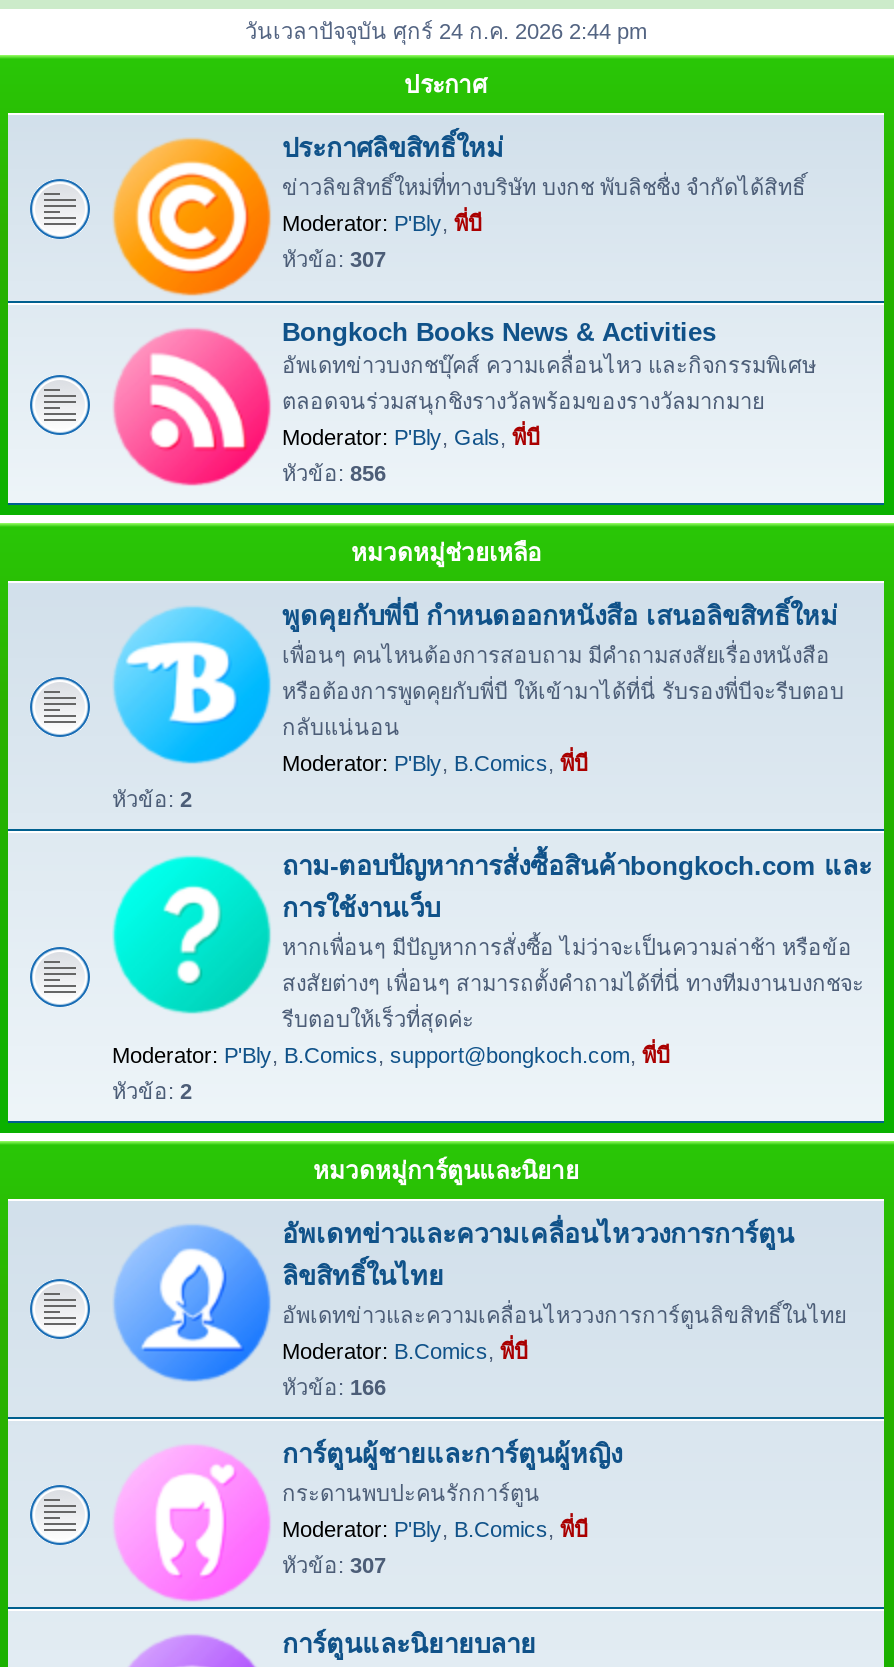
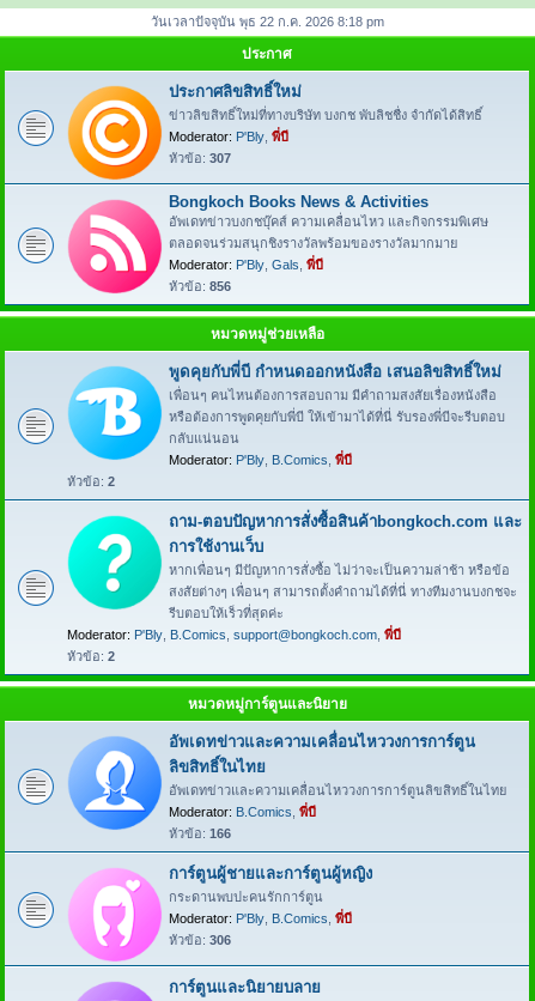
- วันเวลาปัจจุบัน ศุกร์ 24 ก.ค. 2026 2:44 pm
+ วันเวลาปัจจุบัน พุธ 22 ก.ค. 2026 8:18 pm

- หัวข้อ: 307
+ หัวข้อ: 306
